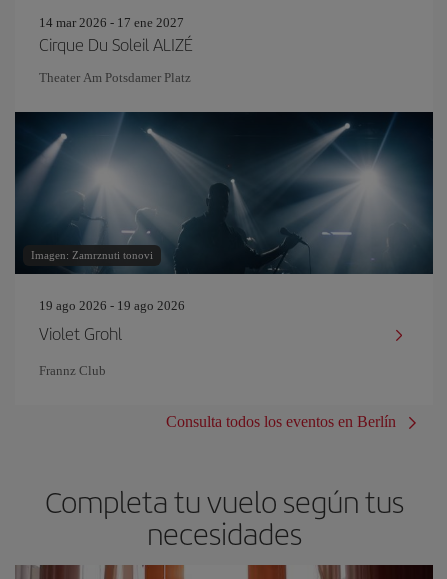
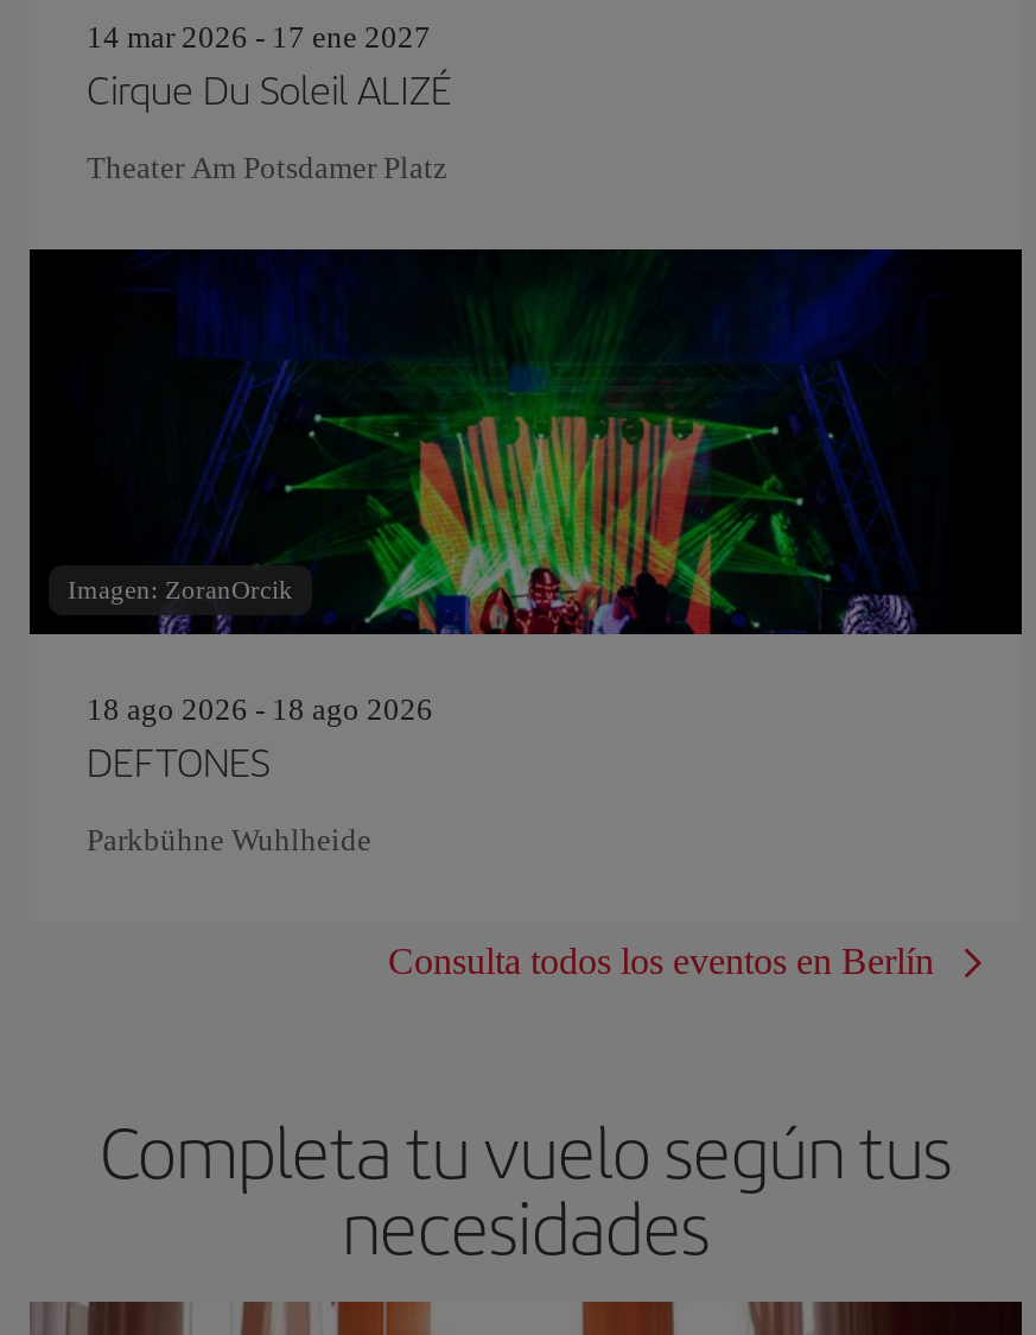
- [image]
- Imagen: Zamrznuti tonovi
+ [image]
+ Imagen: ZoranOrcik

- 19 ago 2026 - 19 ago 2026
- Violet Grohl
+ 18 ago 2026 - 18 ago 2026
+ DEFTONES

- Frannz Club
+ Parkbühne Wuhlheide
